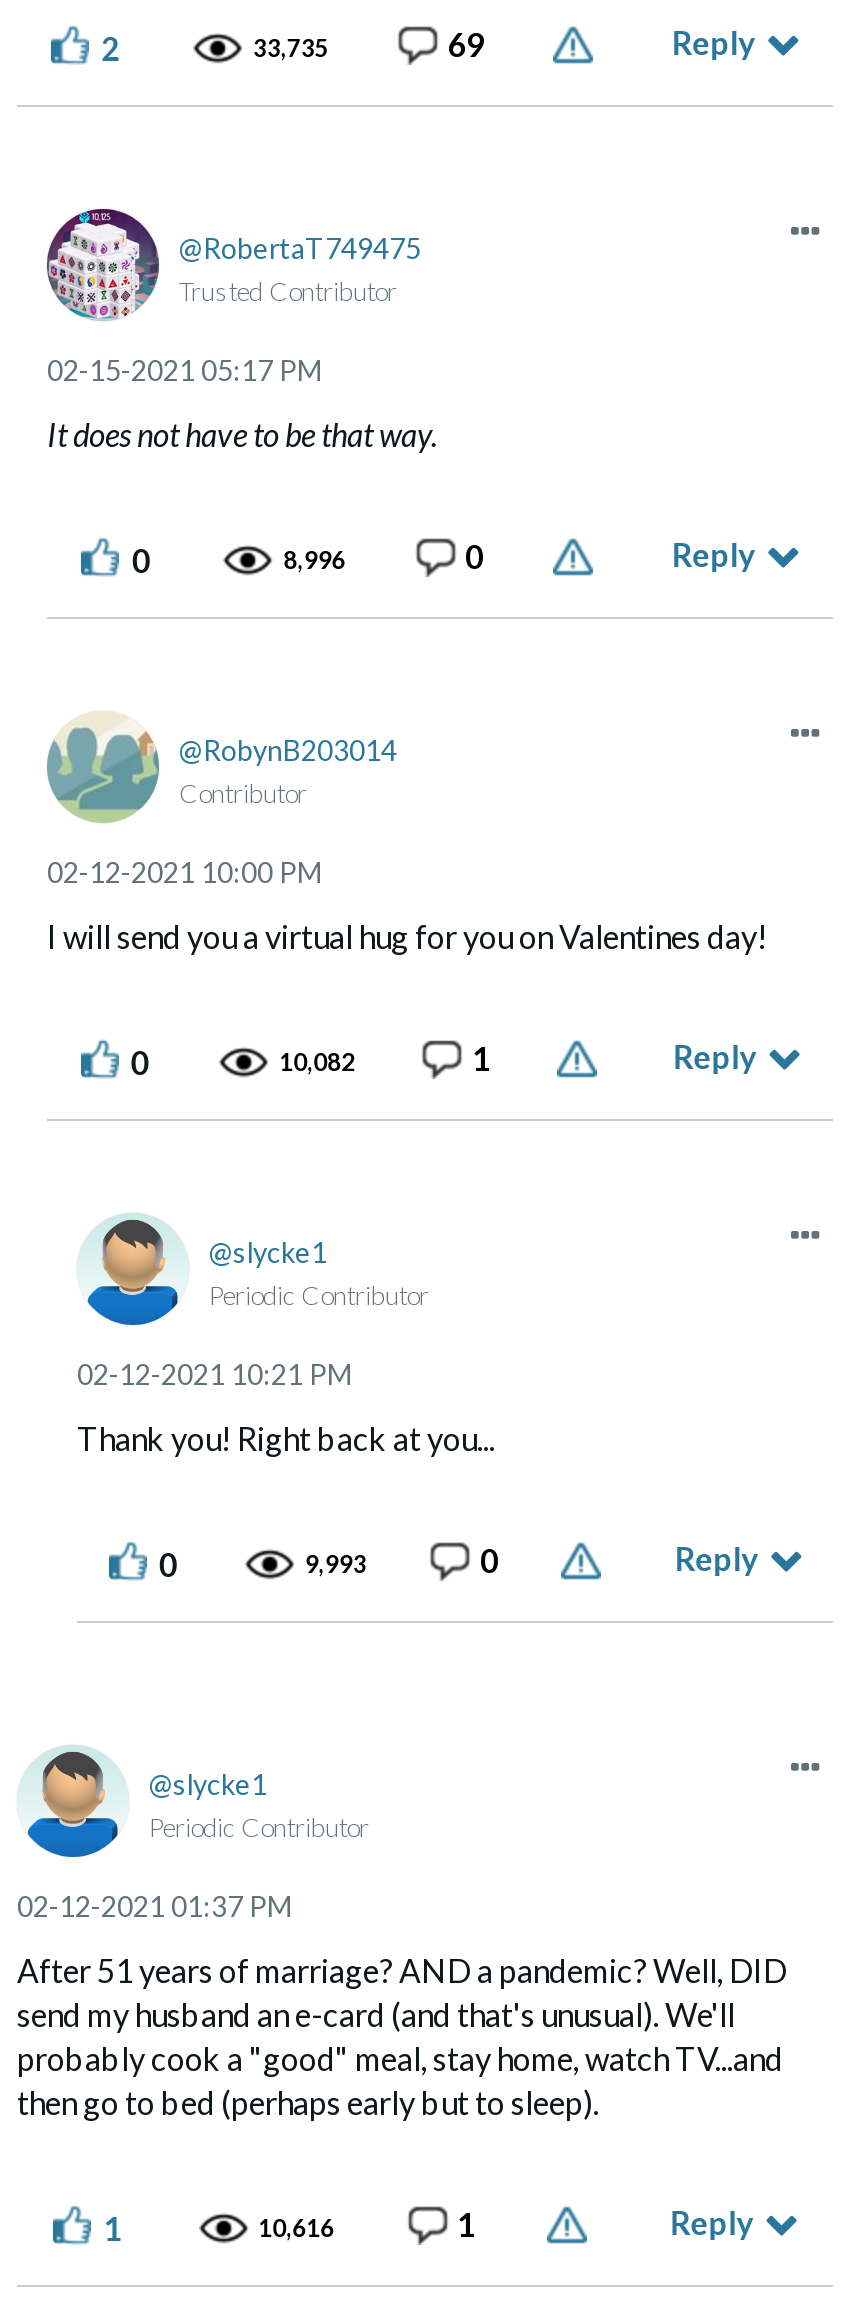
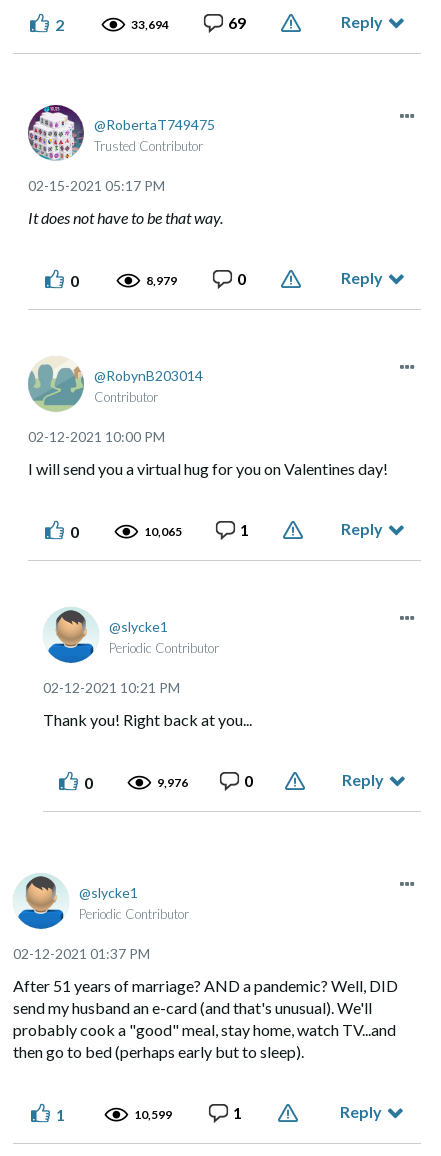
- 33,735
+ 33,694

- 8,996
+ 8,979

- 10,082
+ 10,065

- 9,993
+ 9,976

- 10,616
+ 10,599
